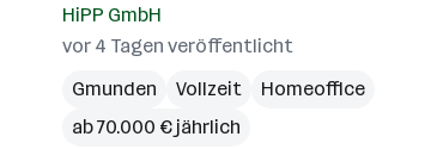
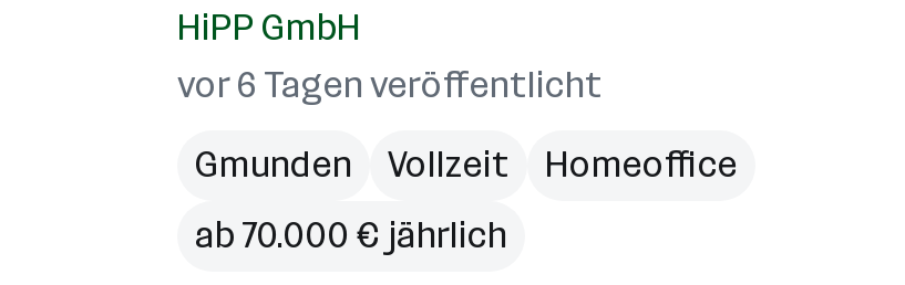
- vor 4 Tagen veröffentlicht
+ vor 6 Tagen veröffentlicht
